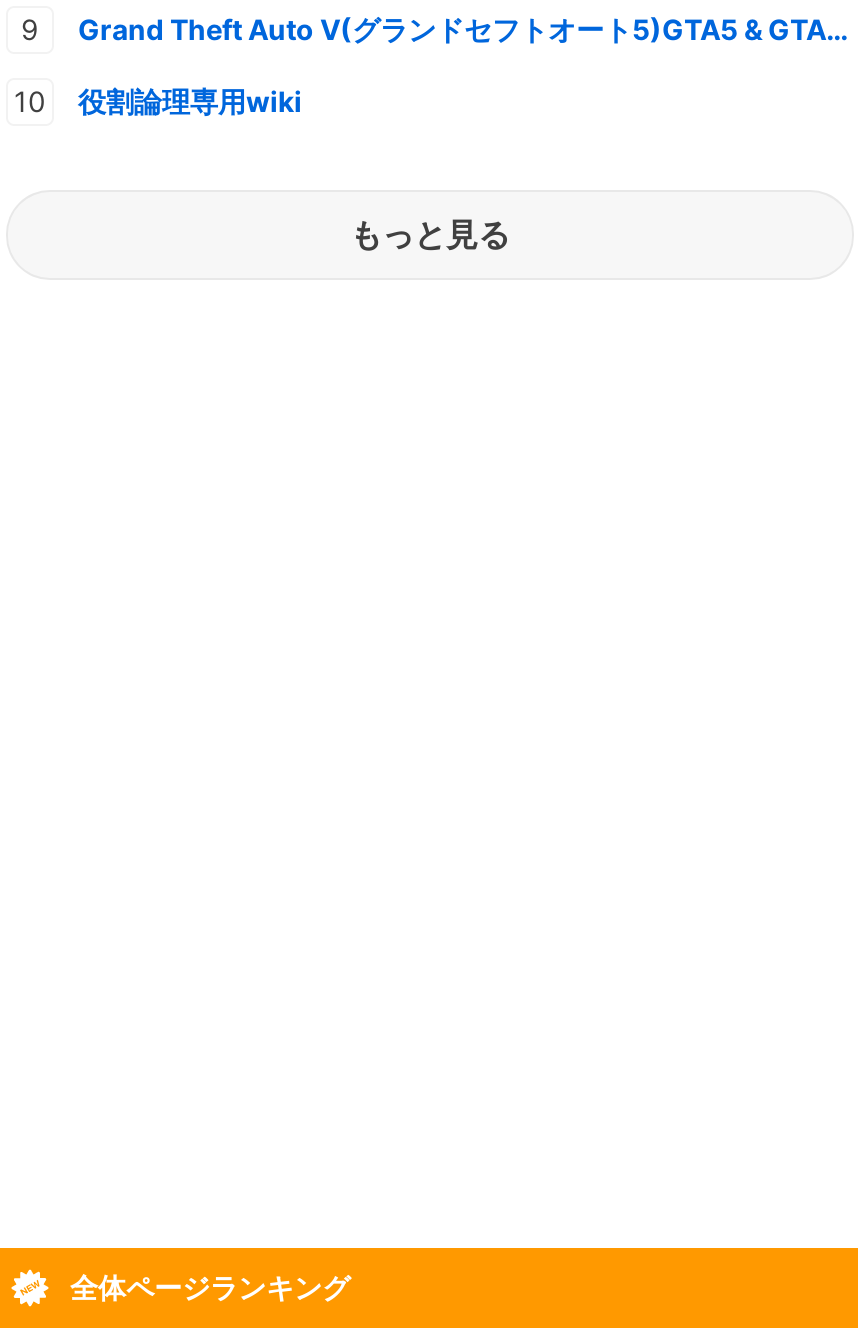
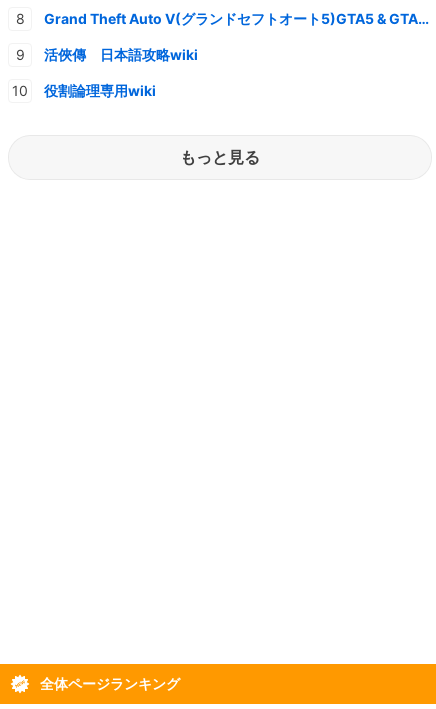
+ 活俠傳 日本語攻略wiki
